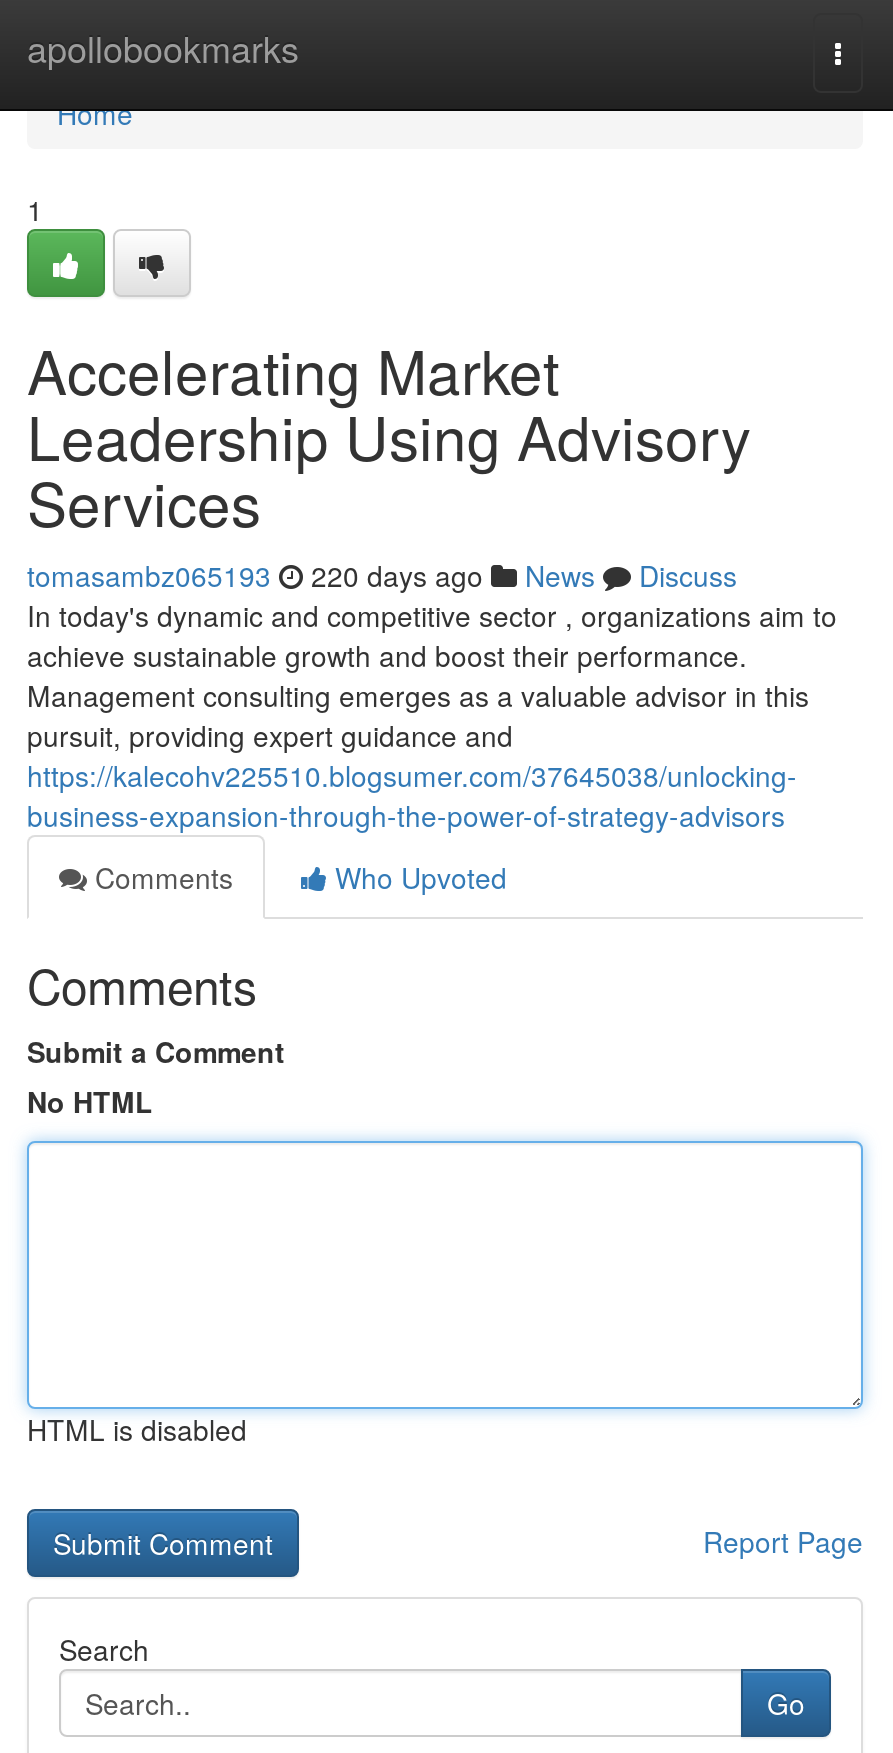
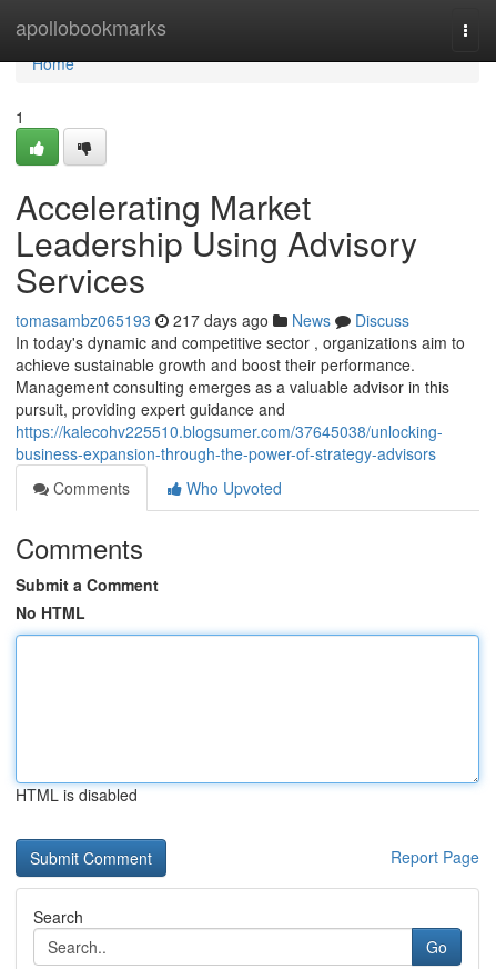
- tomasambz065193 220 days ago News Discuss
+ tomasambz065193 217 days ago News Discuss
